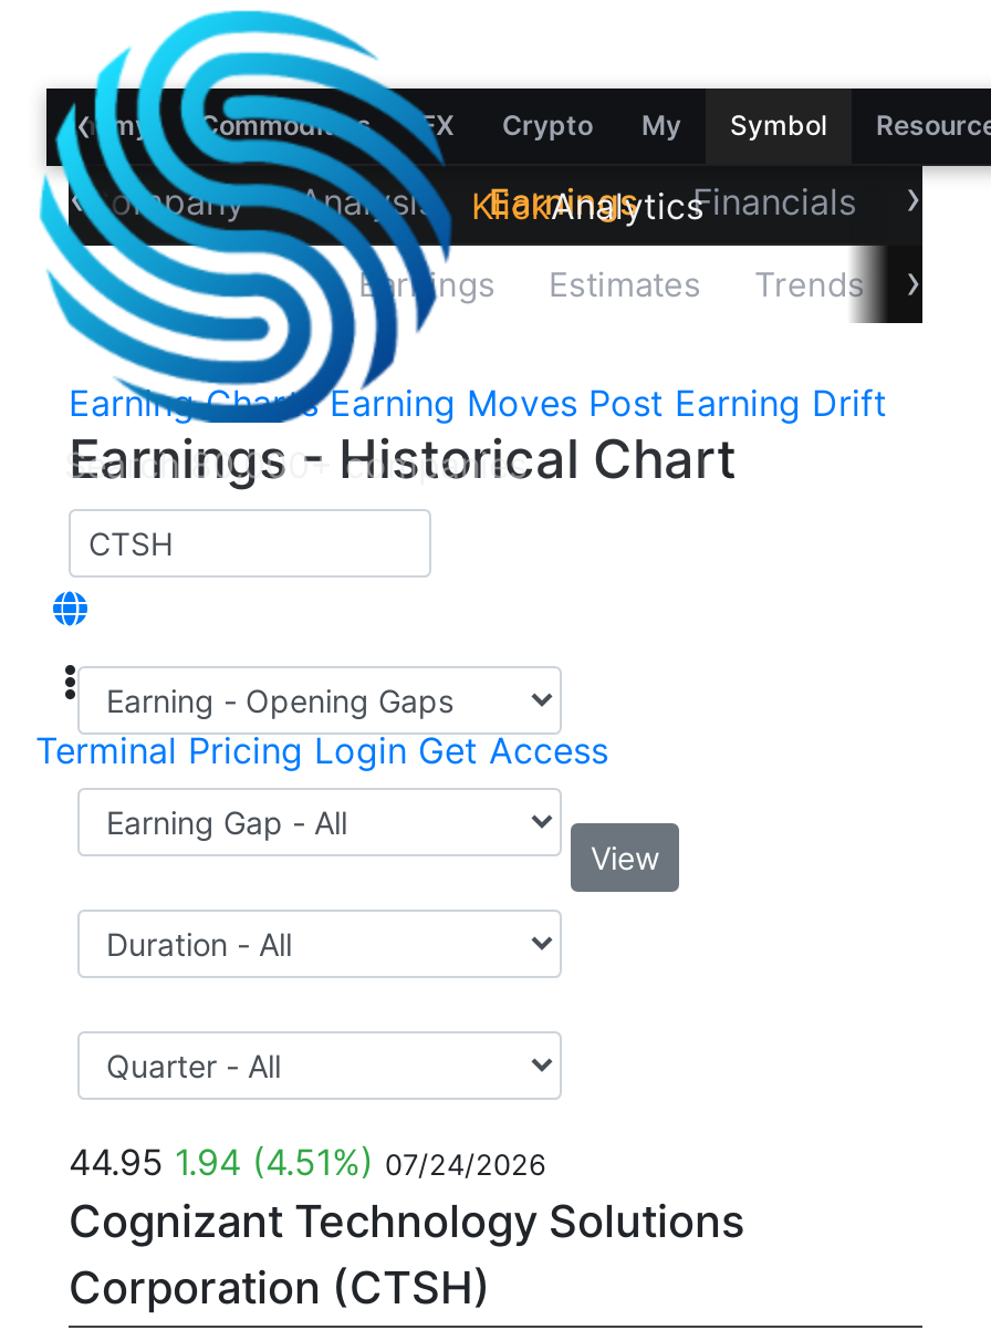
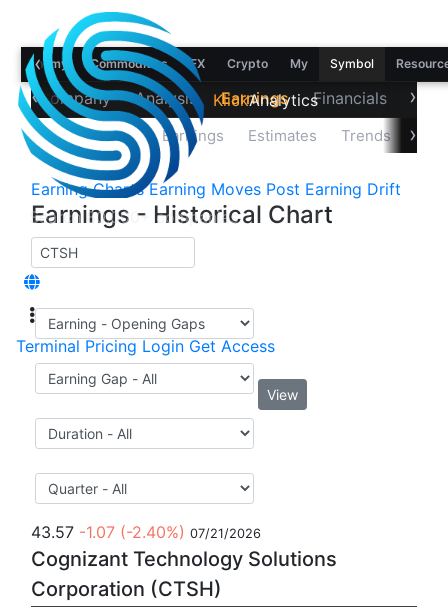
- 44.95 1.94 (4.51%) 07/24/2026
+ 43.57 -1.07 (-2.40%) 07/21/2026
